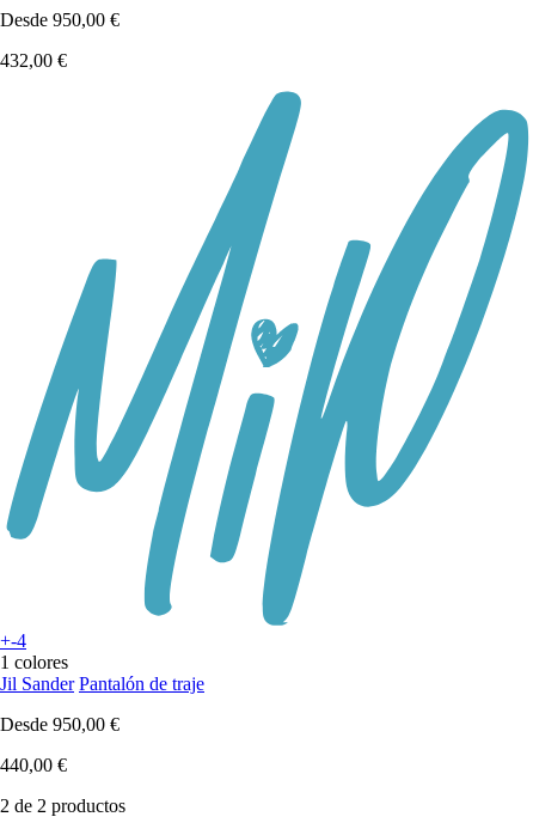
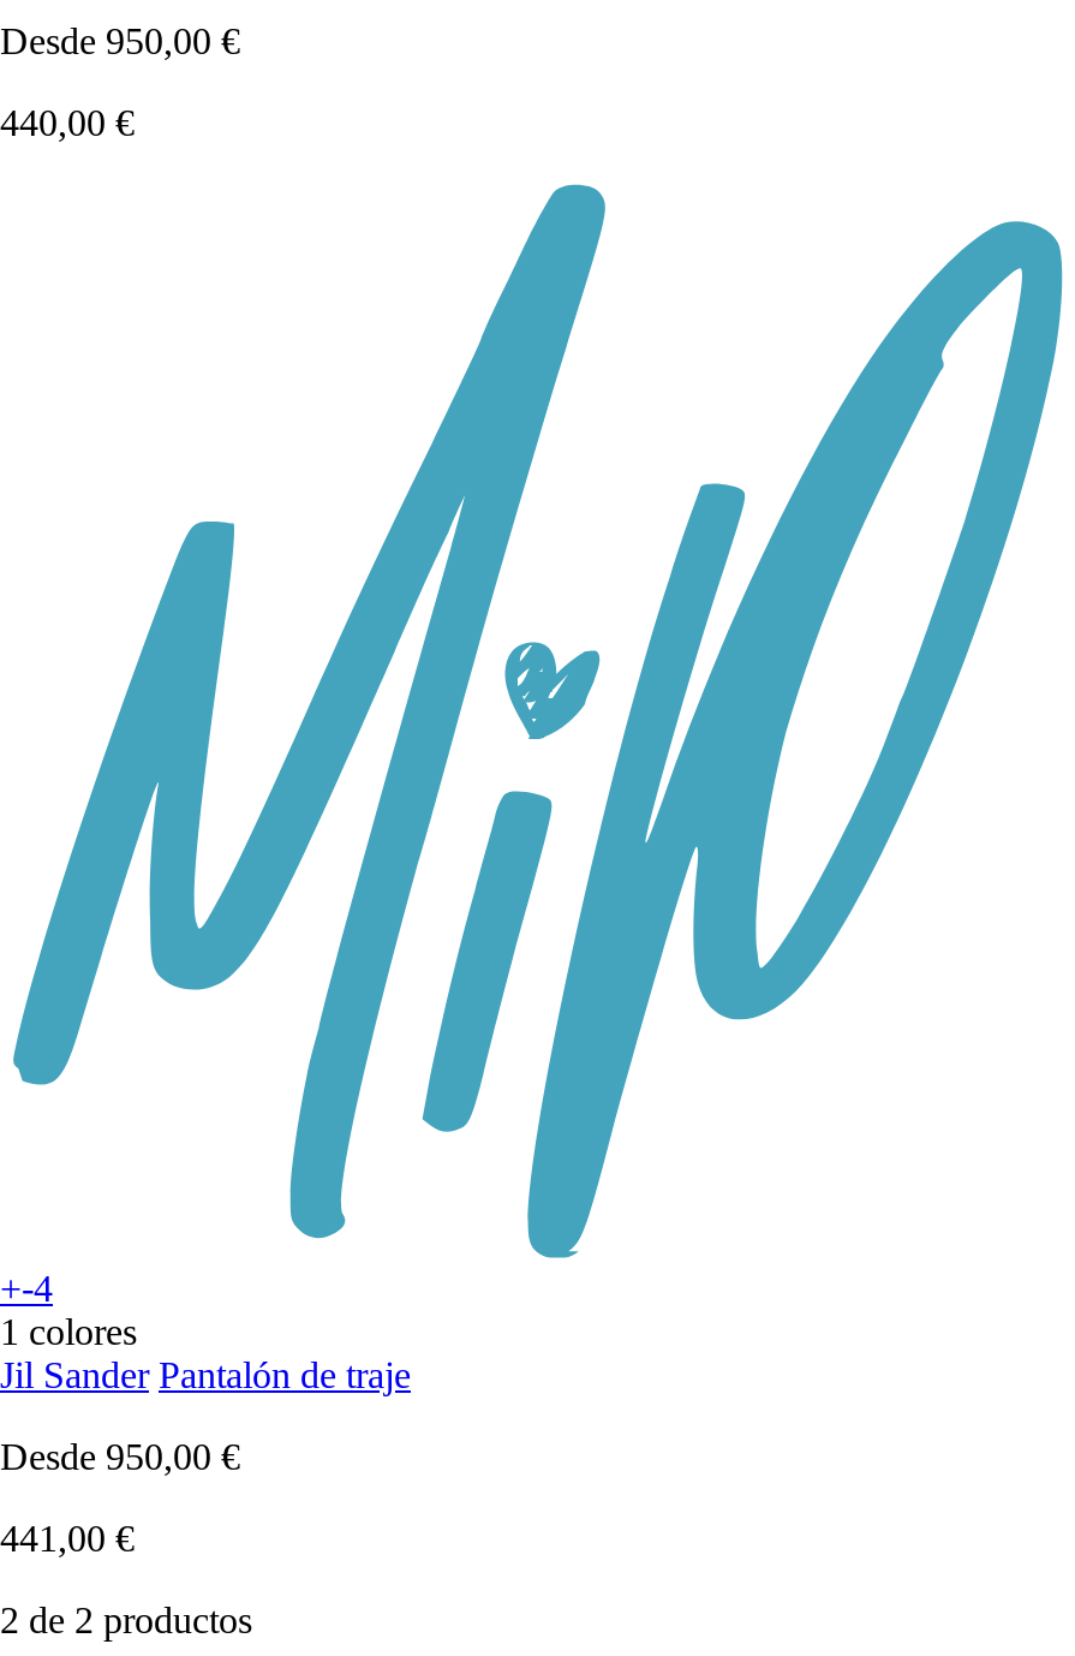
- 432,00 €
+ 440,00 €

- 440,00 €
+ 441,00 €
